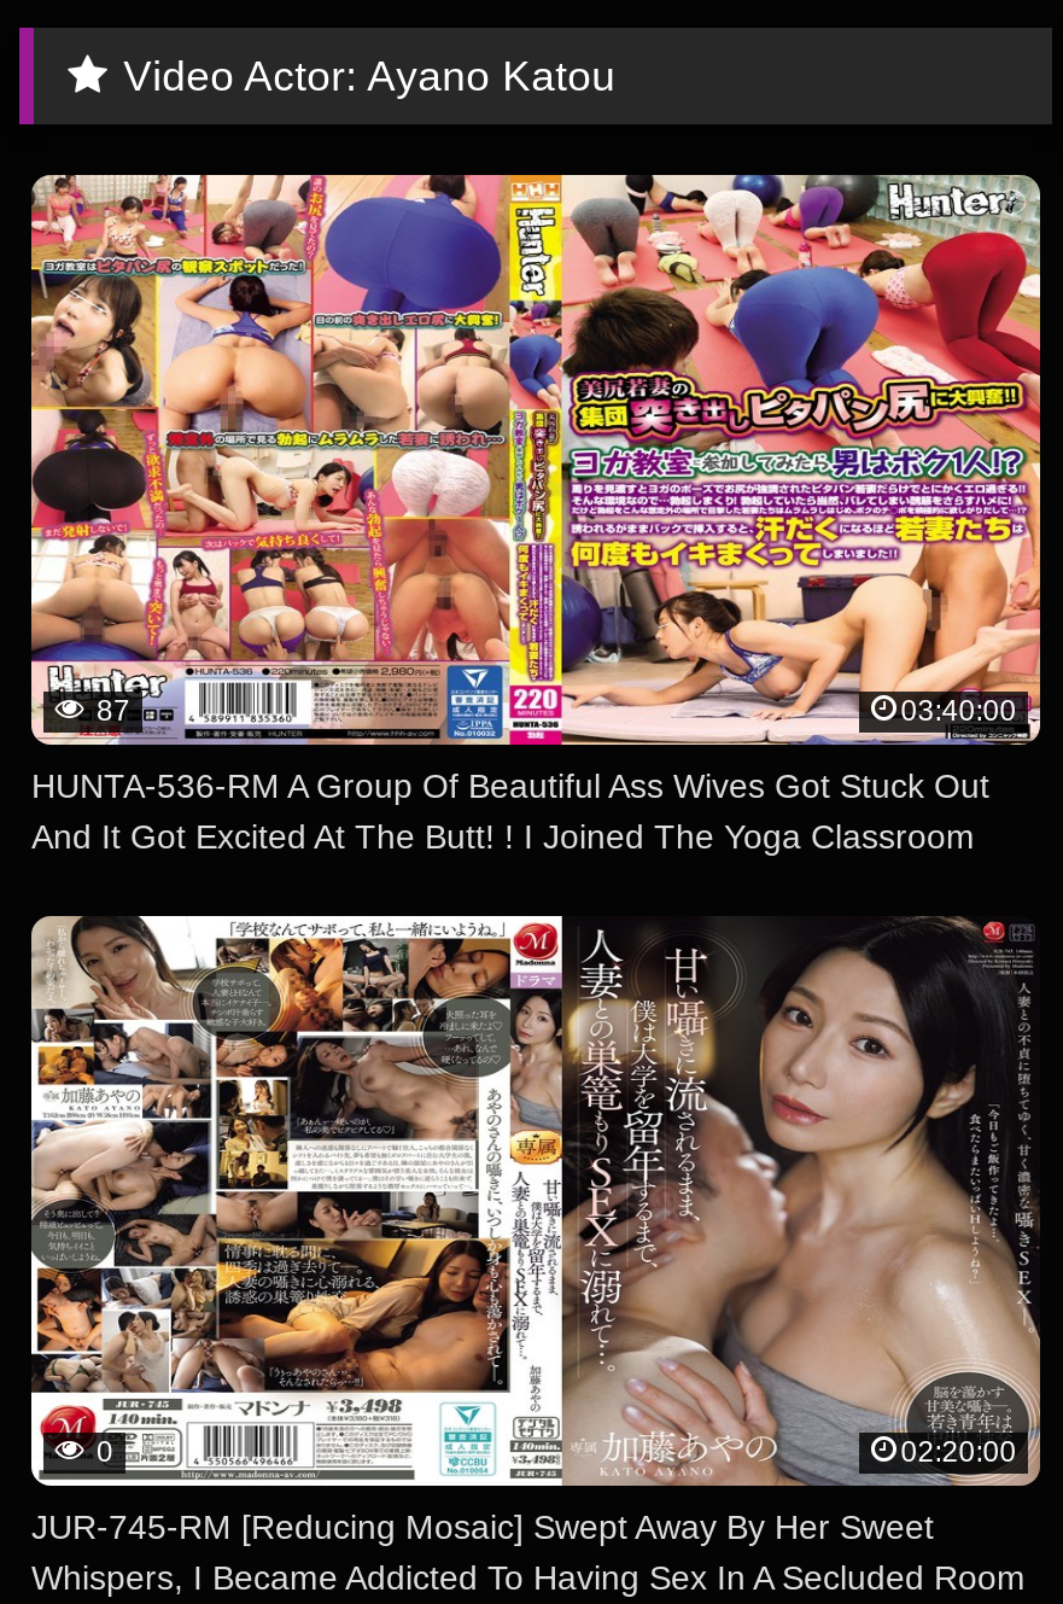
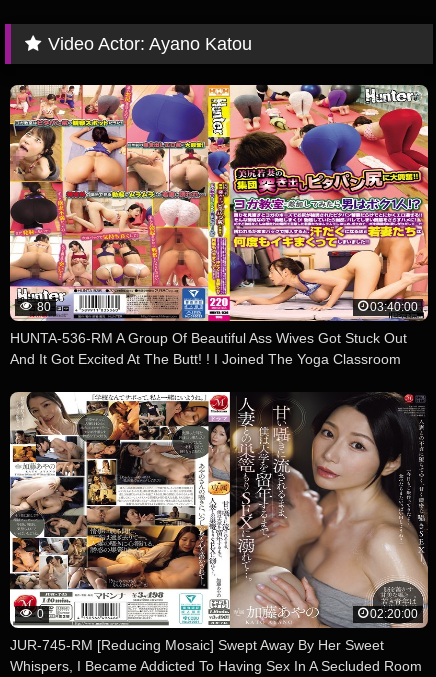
- 87
+ 80
